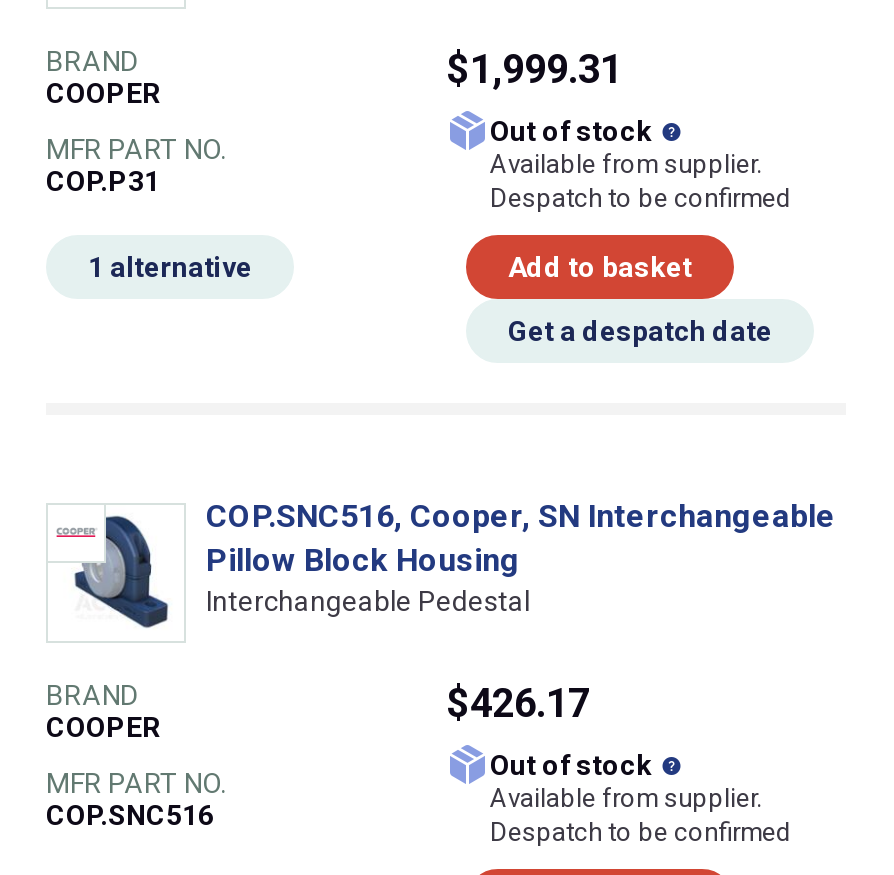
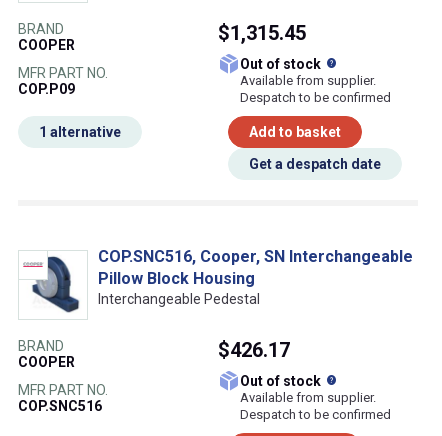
- $1,999.31
+ $1,315.45

- COP.P31
+ COP.P09
